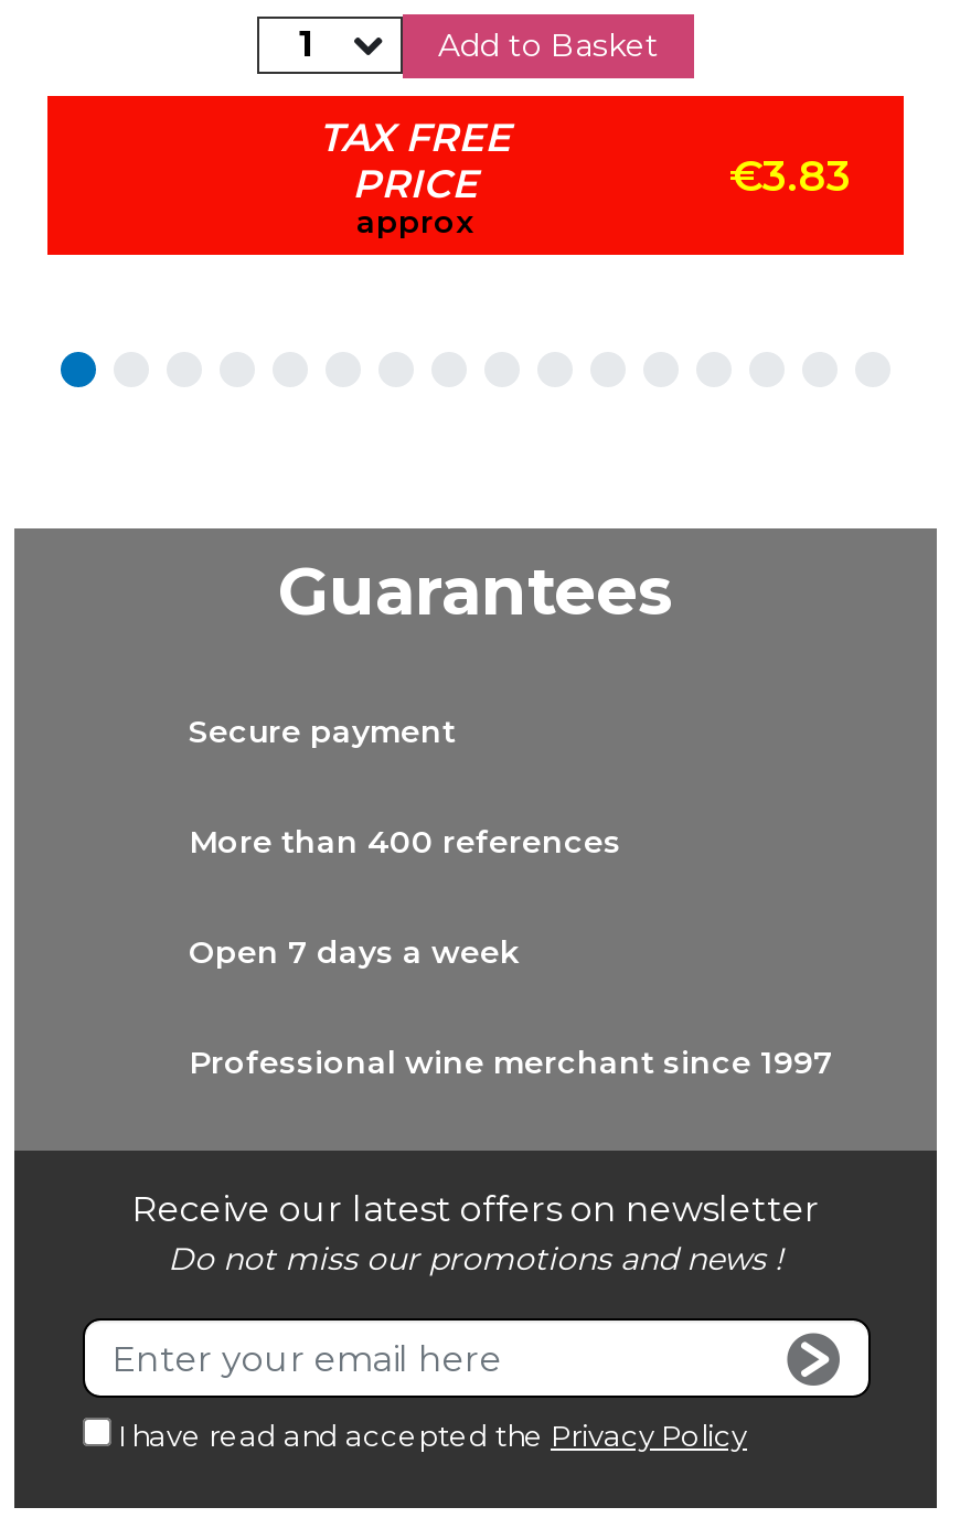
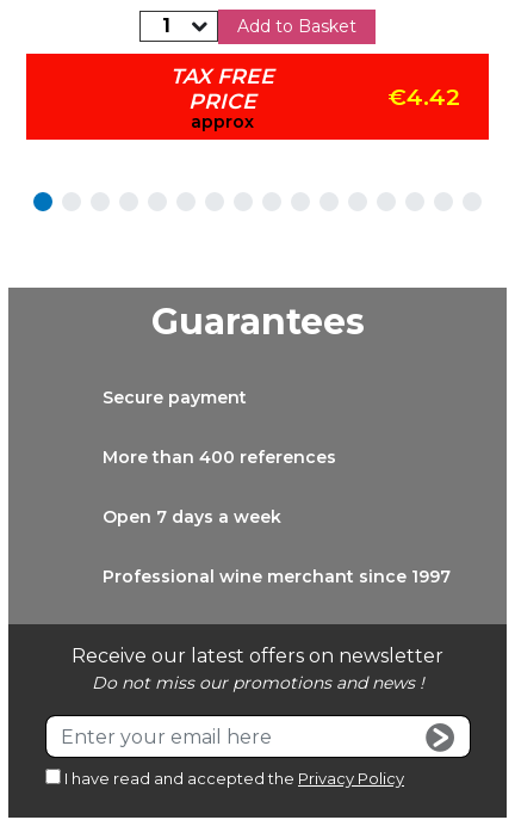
- €3.83
+ €4.42
